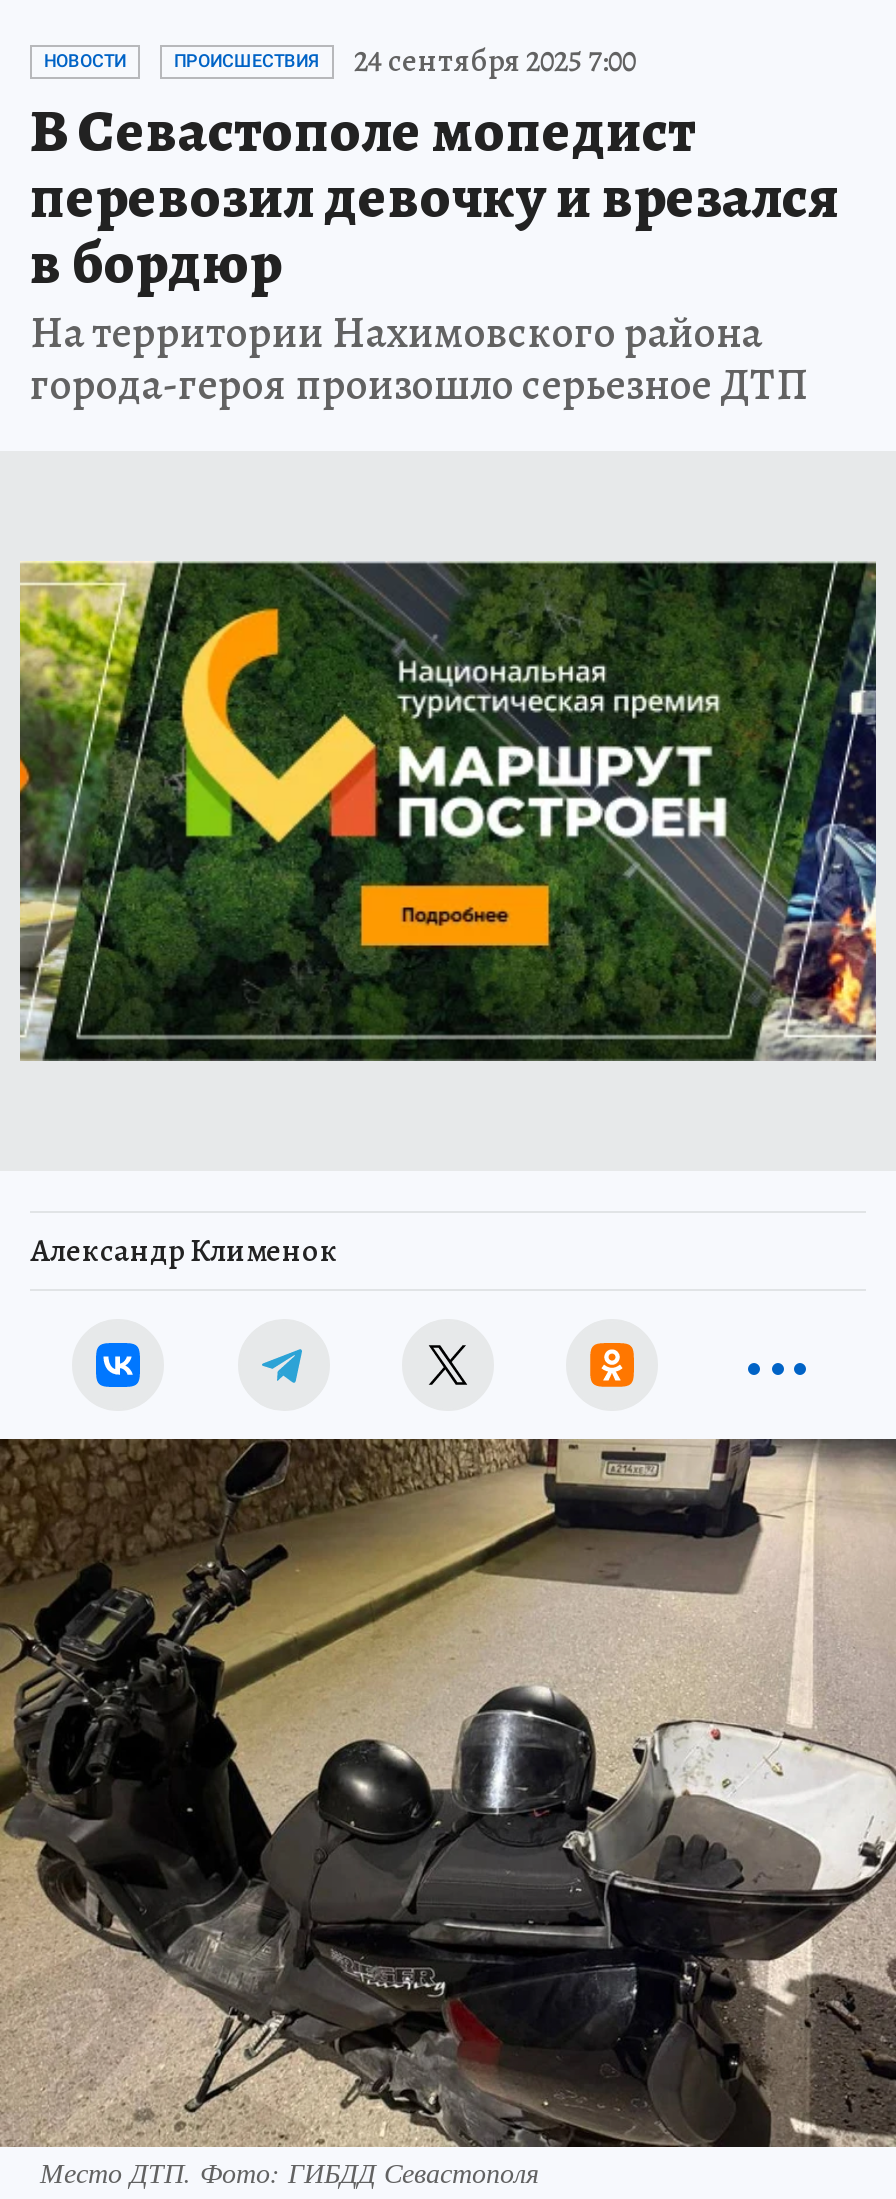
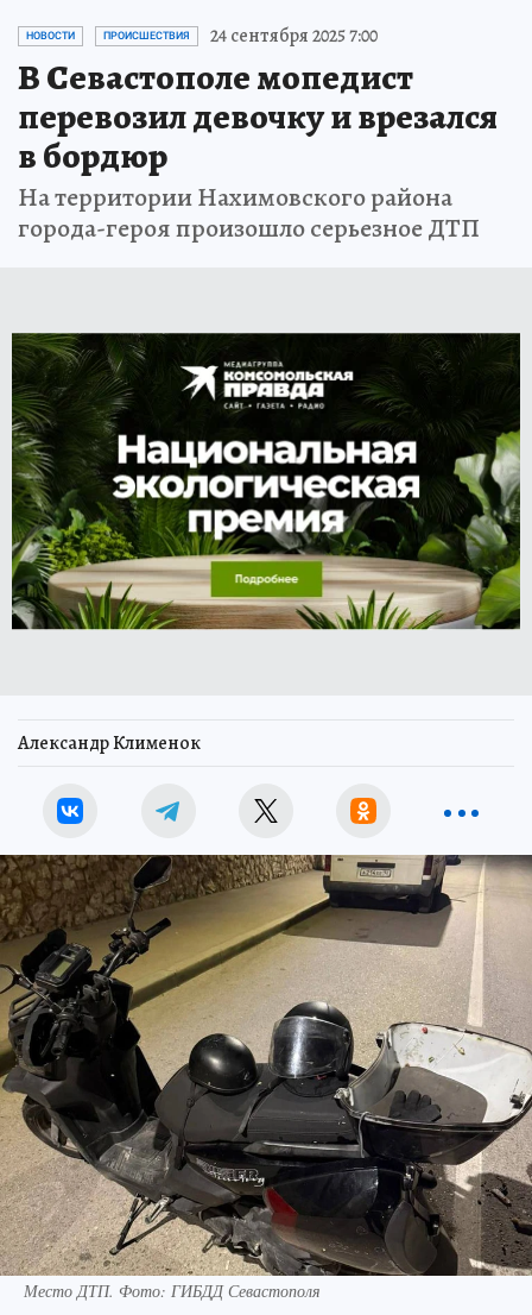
- [image]
+ [image]
